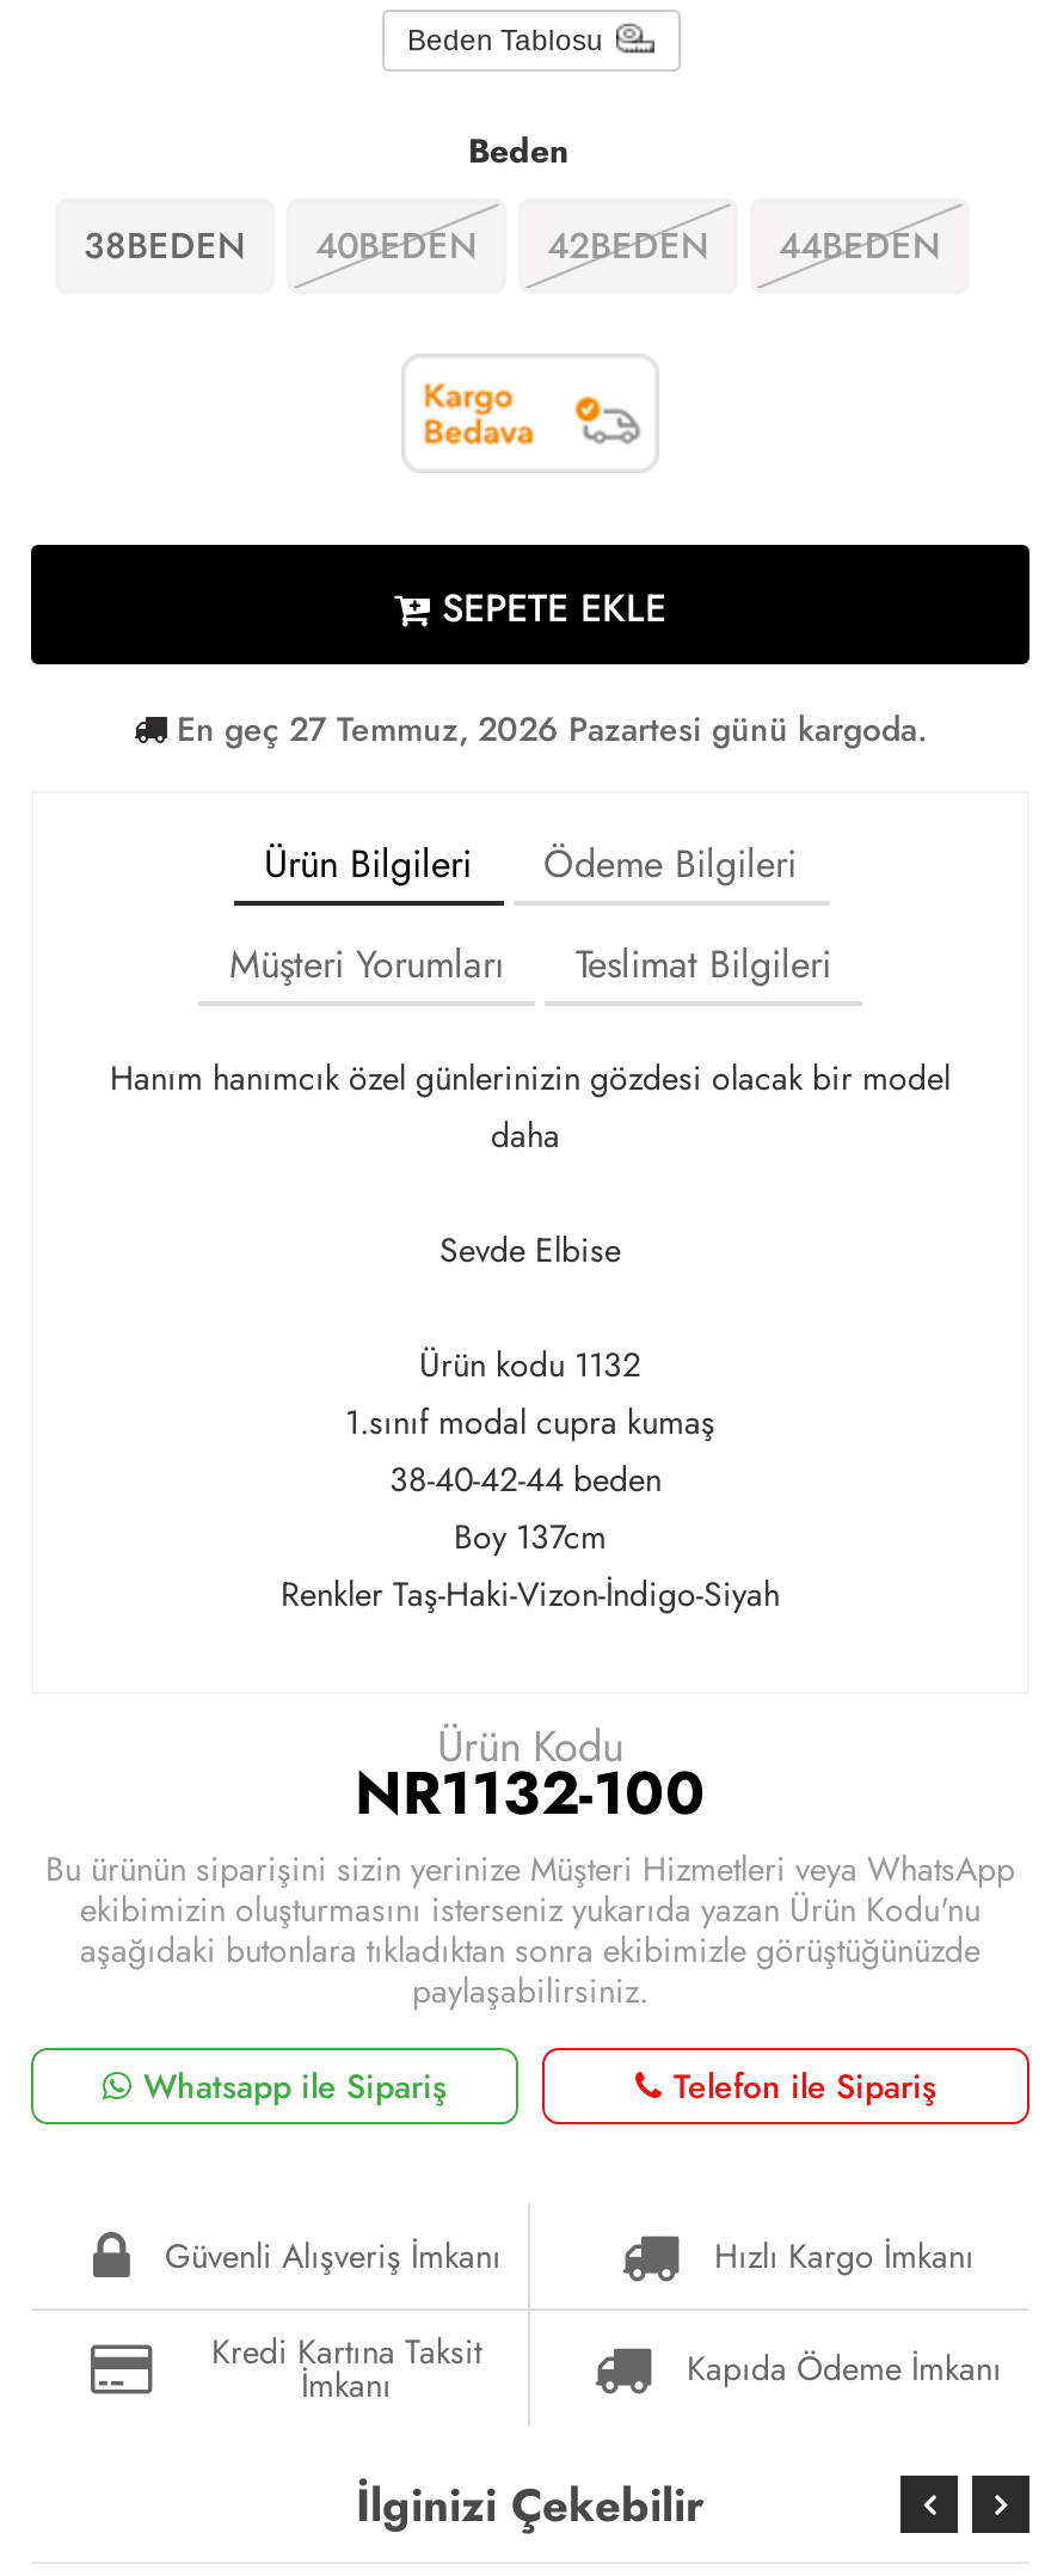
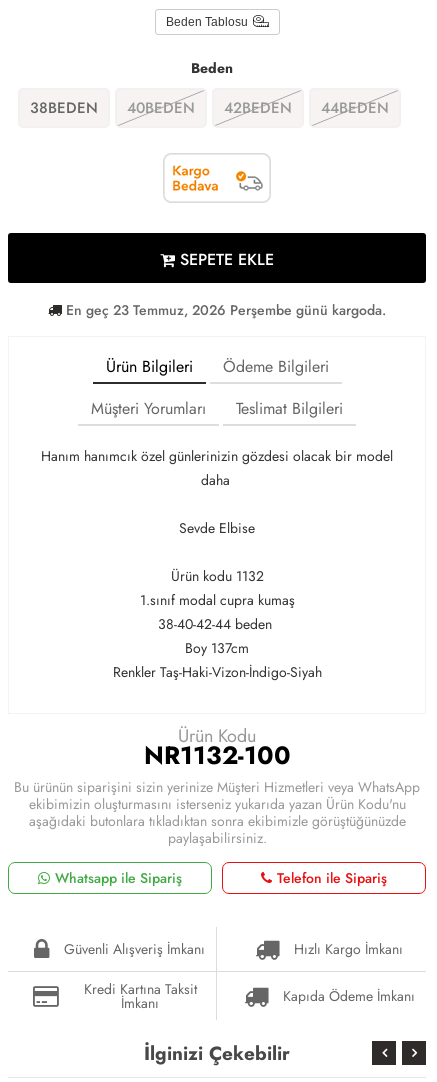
- En geç 27 Temmuz, 2026 Pazartesi günü kargoda.
+ En geç 23 Temmuz, 2026 Perşembe günü kargoda.
